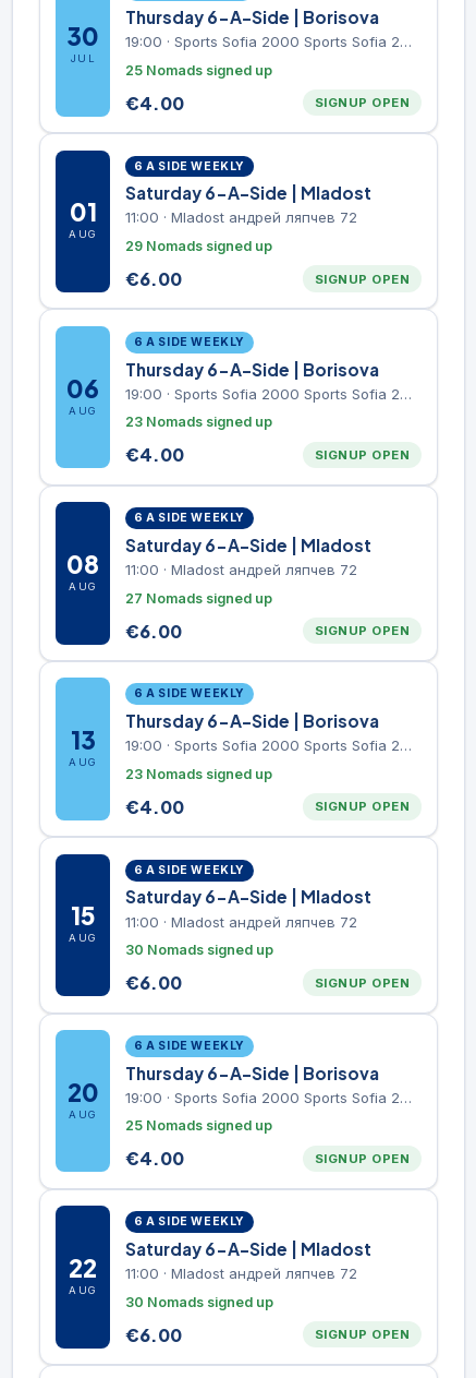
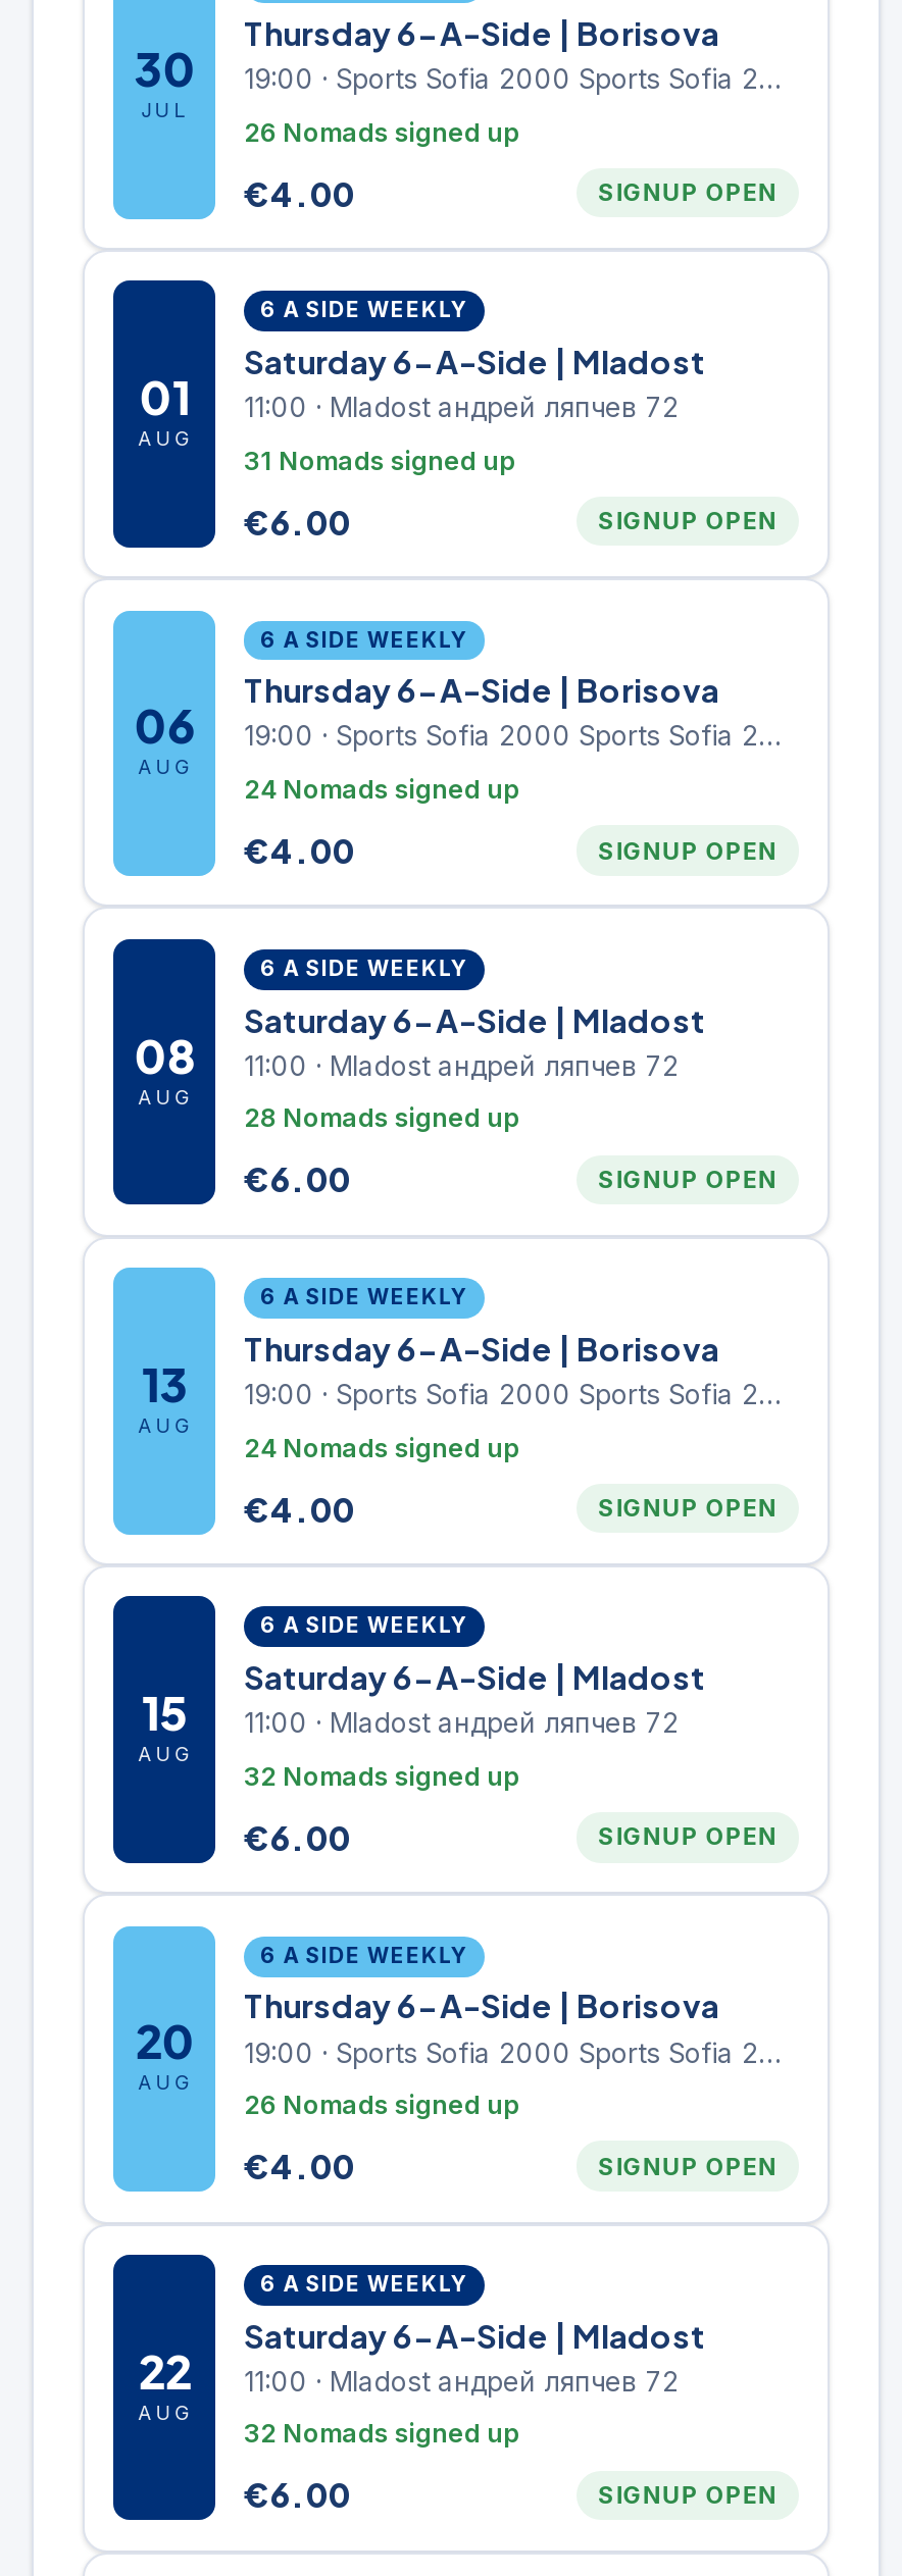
- 25 Nomads signed up
+ 26 Nomads signed up

- 29 Nomads signed up
+ 31 Nomads signed up

- 23 Nomads signed up
+ 24 Nomads signed up

- 27 Nomads signed up
+ 28 Nomads signed up

- 23 Nomads signed up
+ 24 Nomads signed up

- 30 Nomads signed up
+ 32 Nomads signed up

- 25 Nomads signed up
+ 26 Nomads signed up

- 30 Nomads signed up
+ 32 Nomads signed up
